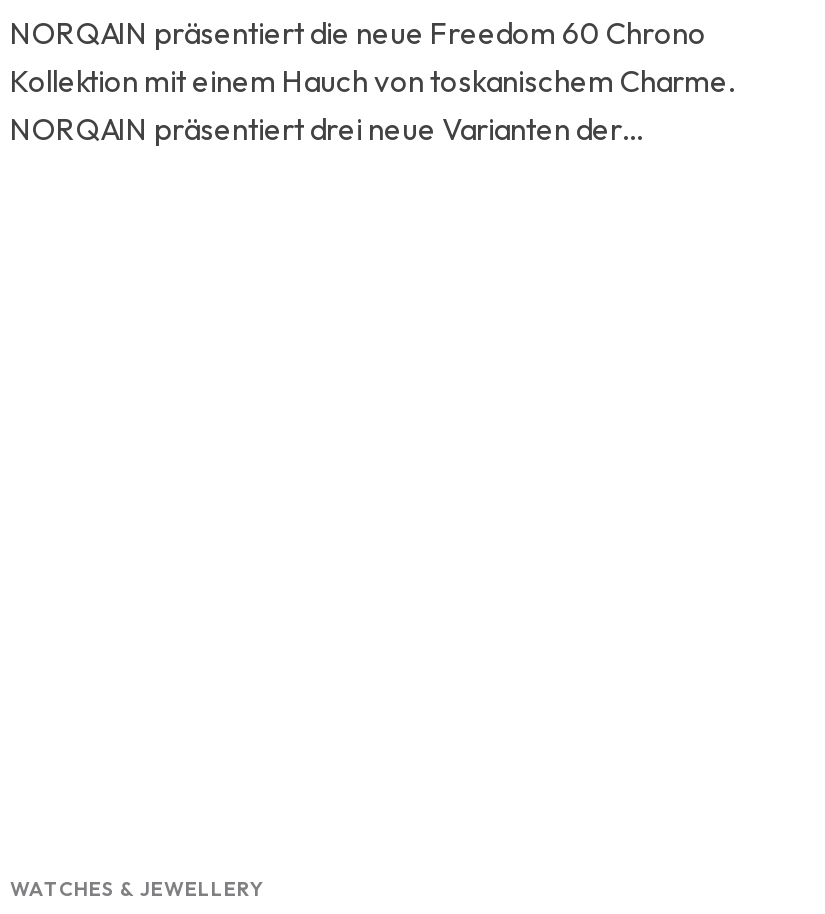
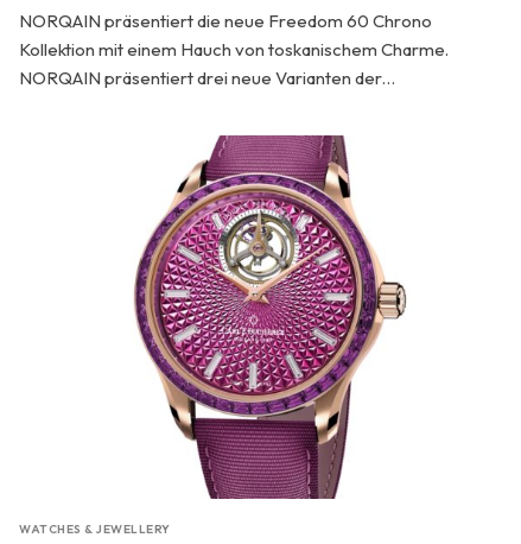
+ [image]
